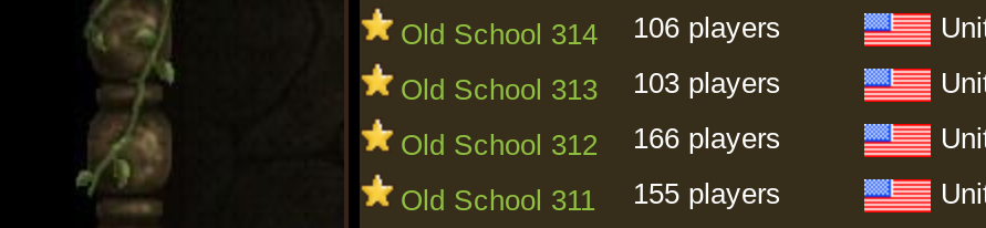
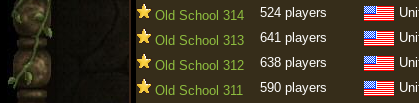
- Old School 314 106 players
+ Old School 314 524 players

- Old School 313 103 players
+ Old School 313 641 players

- Old School 312 166 players
+ Old School 312 638 players

- Old School 311 155 players
+ Old School 311 590 players
